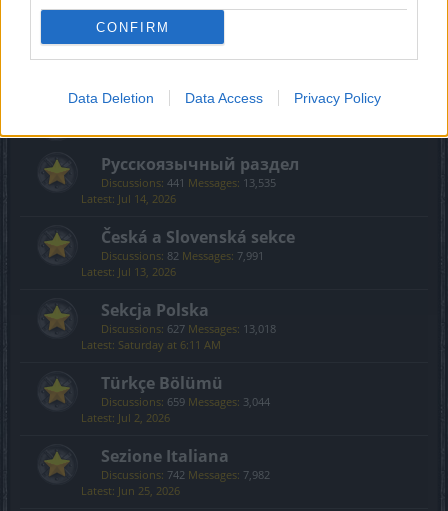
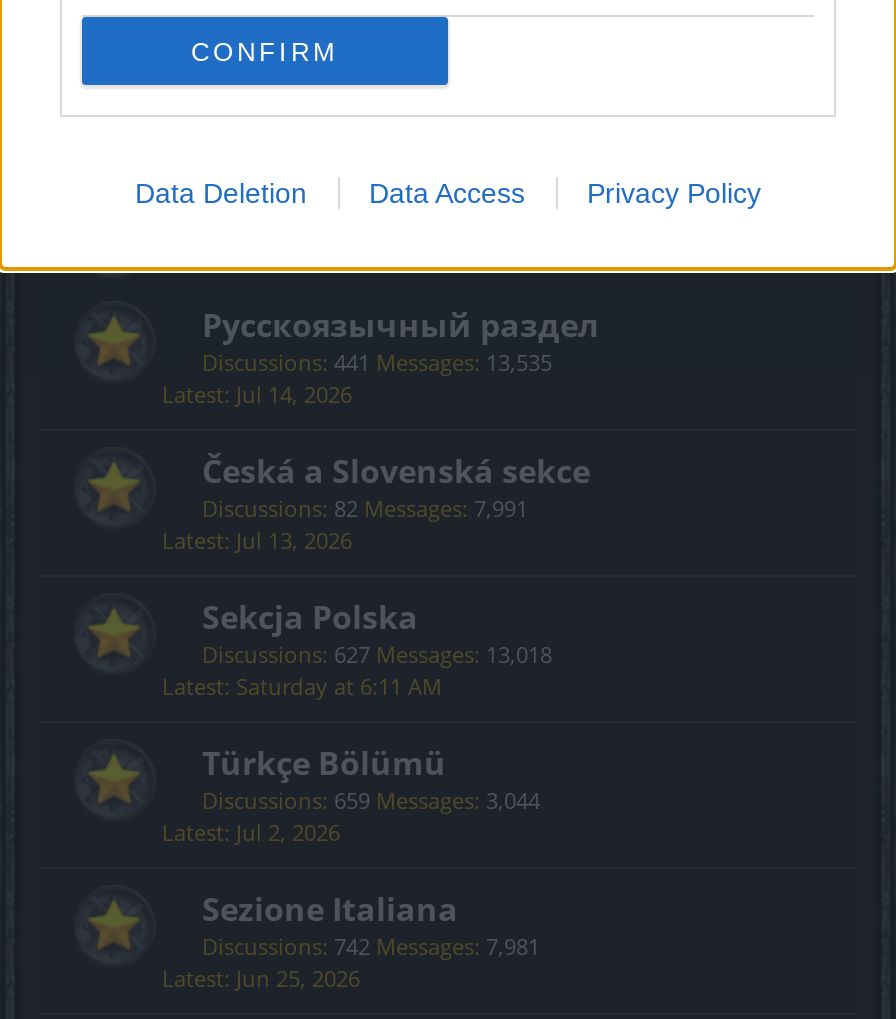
- Discussions: 742 Messages: 7,982
+ Discussions: 742 Messages: 7,981
